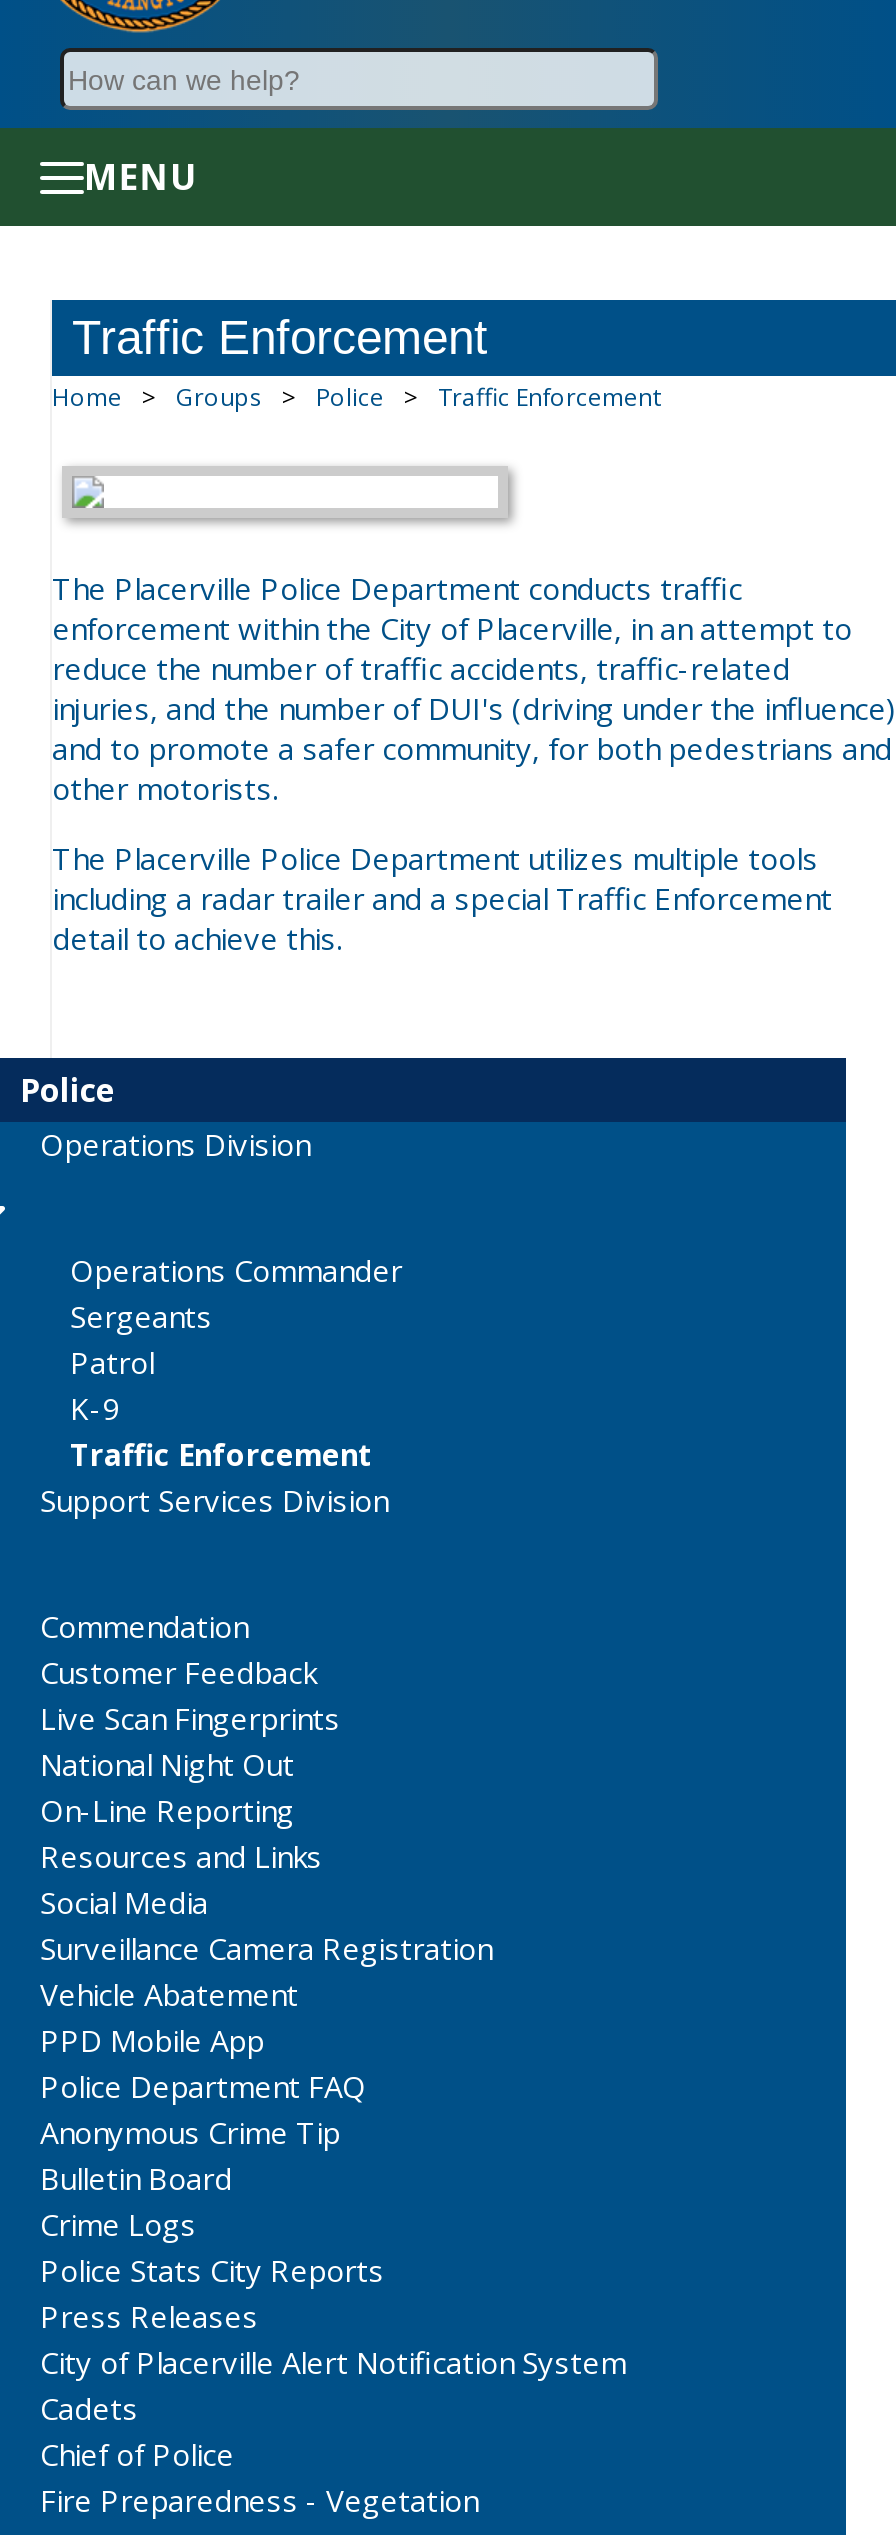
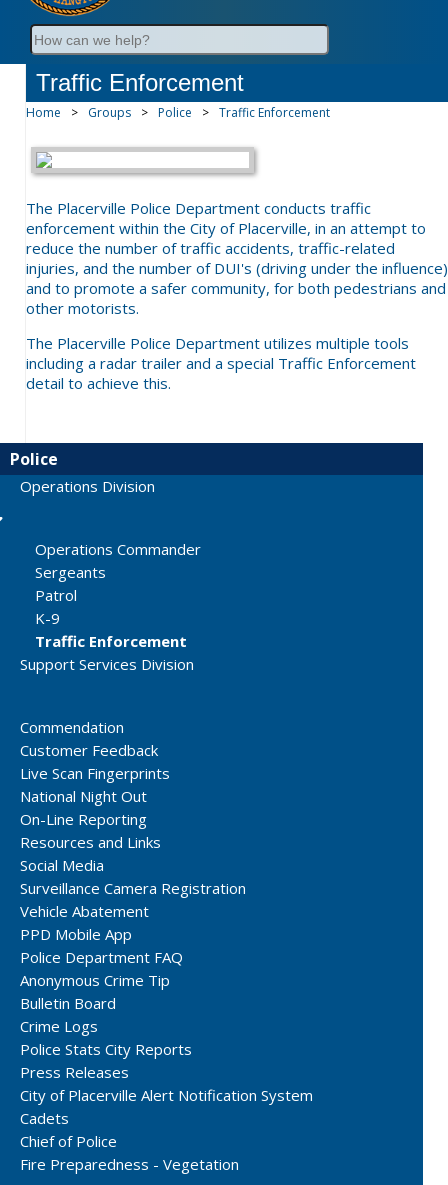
- MENU
